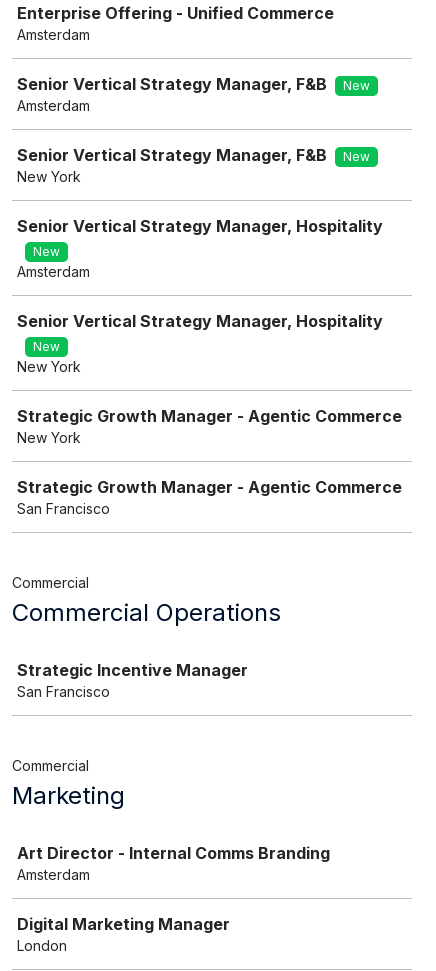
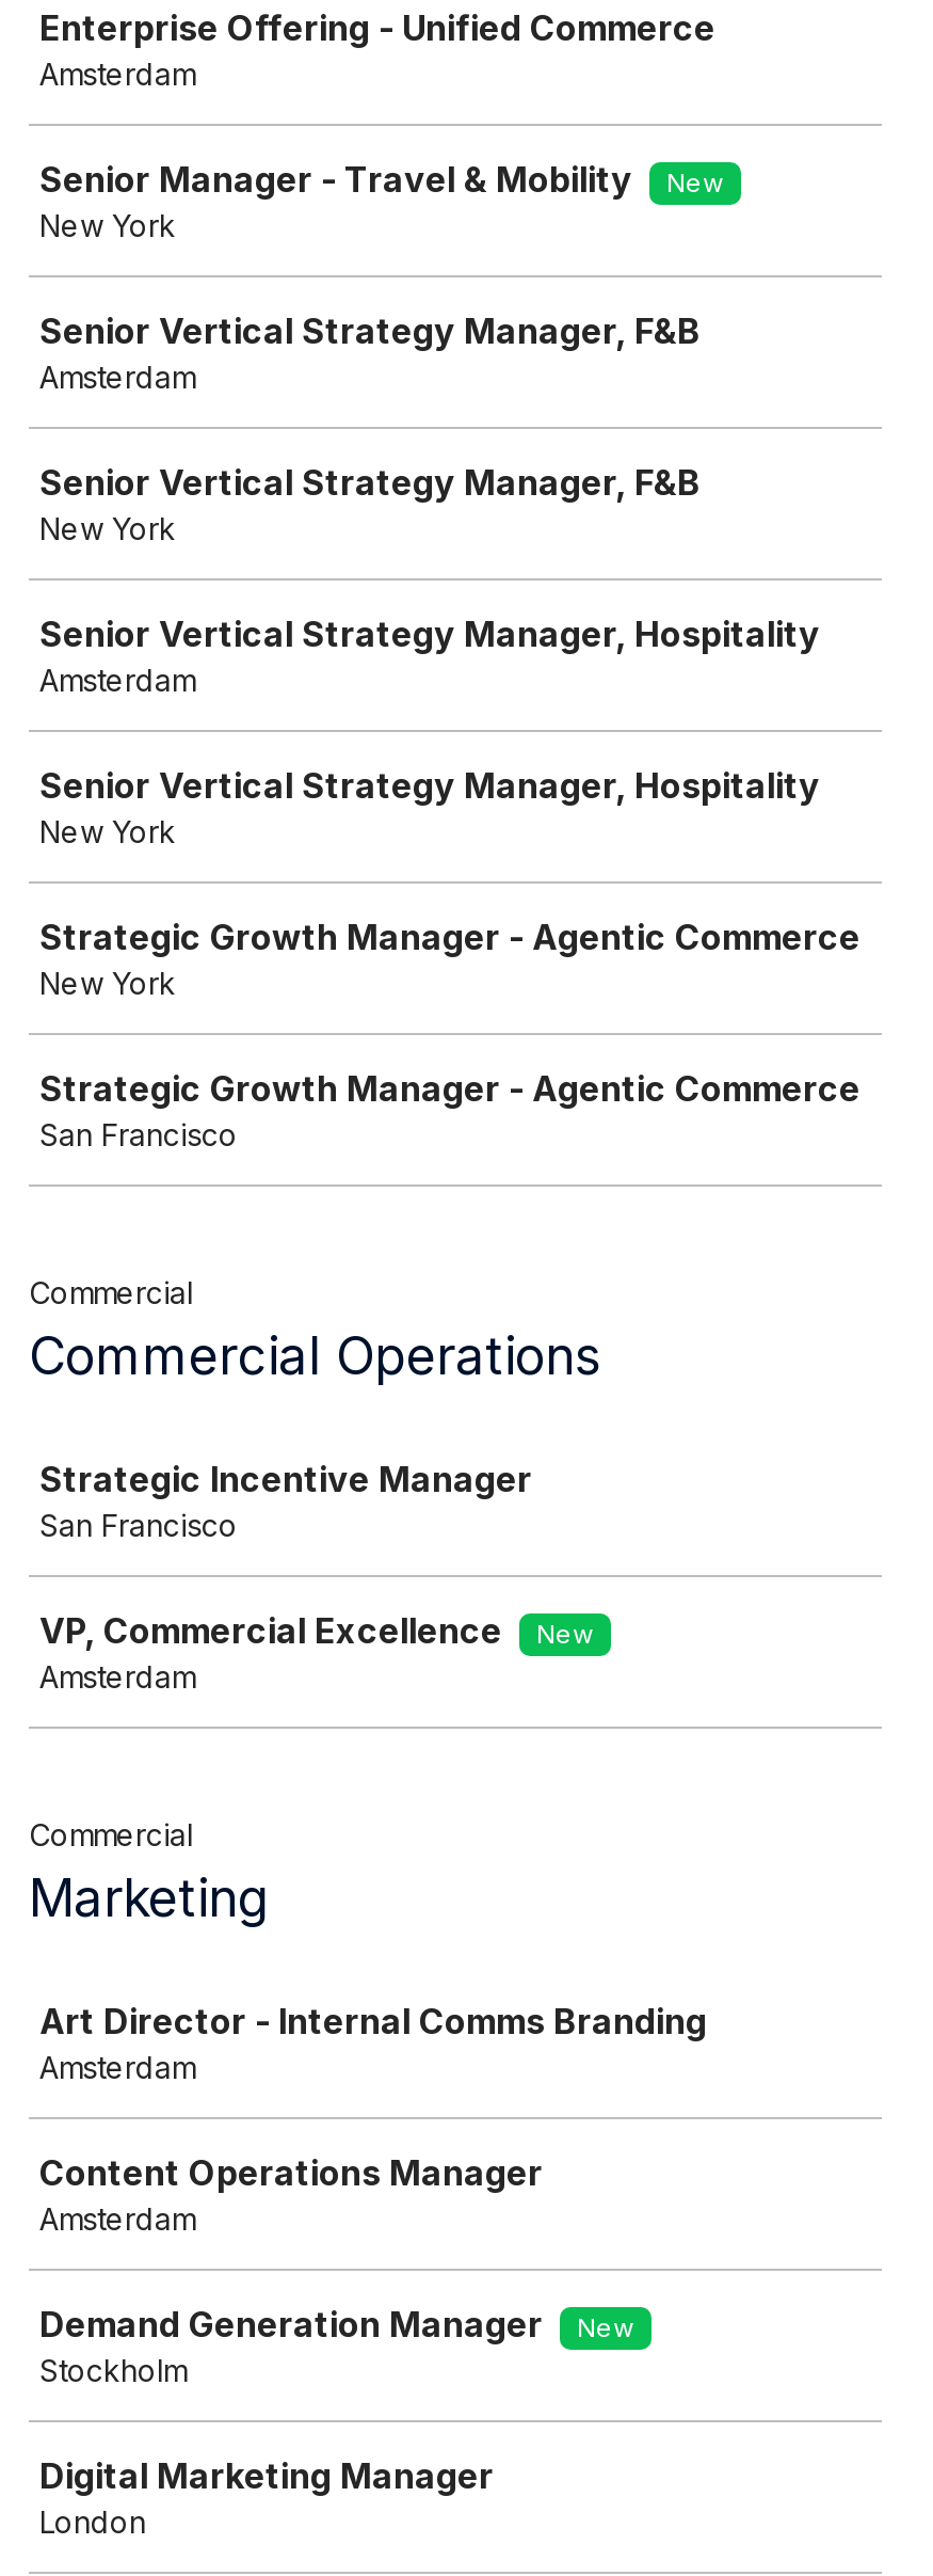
+ Senior Manager - Travel & Mobility
+ New
+ New York

- New

- New

- New

- New

+ VP, Commercial Excellence
+ New
+ Amsterdam

+ Content Operations Manager
+ Amsterdam
+ Demand Generation Manager
+ New
+ Stockholm
